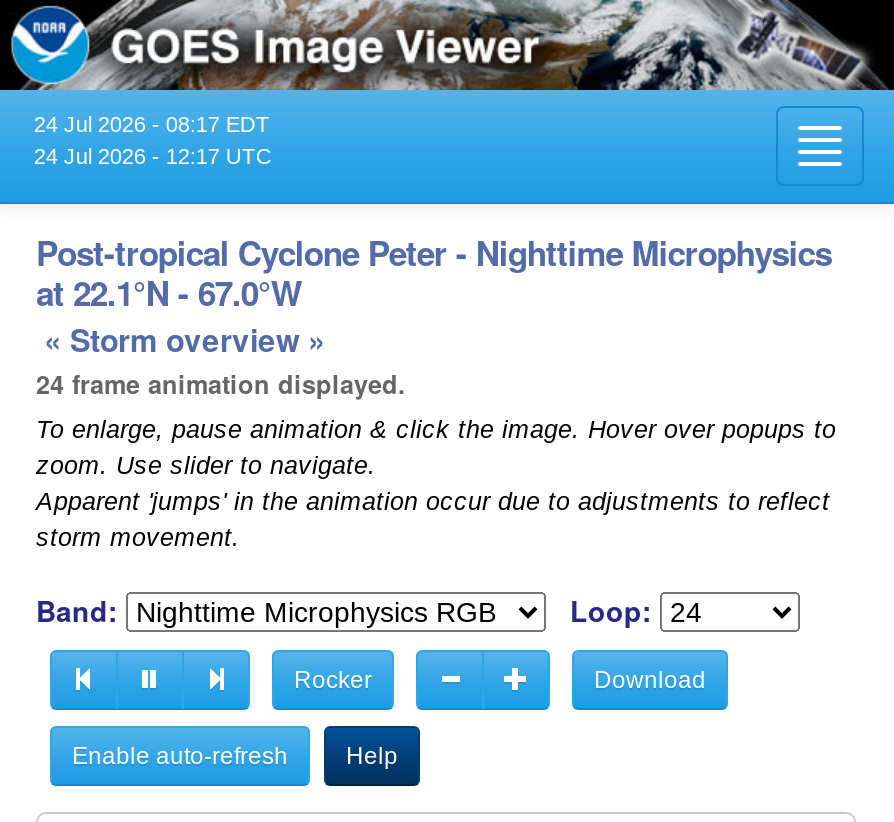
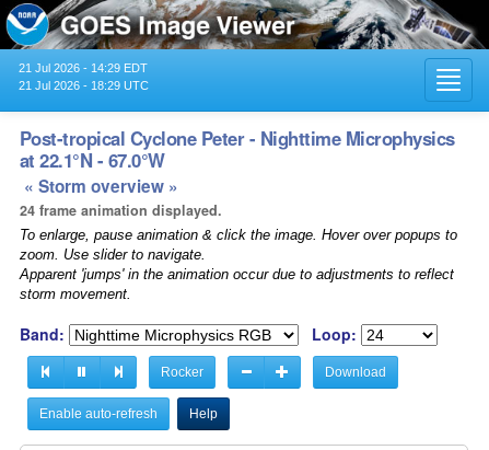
- 24 Jul 2026 - 08:17 EDT
+ 21 Jul 2026 - 14:29 EDT

- 24 Jul 2026 - 12:17 UTC
+ 21 Jul 2026 - 18:29 UTC
